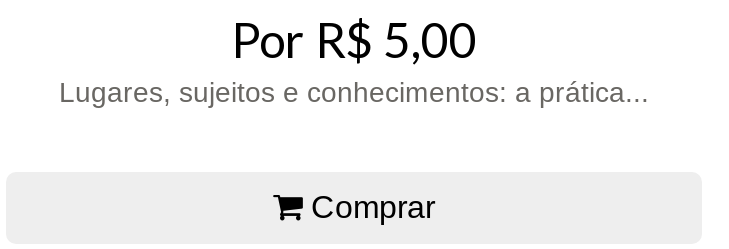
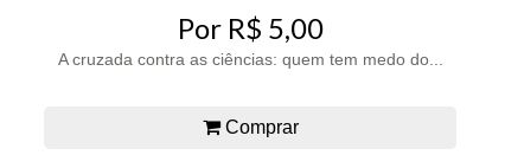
- Lugares, sujeitos e conhecimentos: a prática...
+ A cruzada contra as ciências: quem tem medo do...
